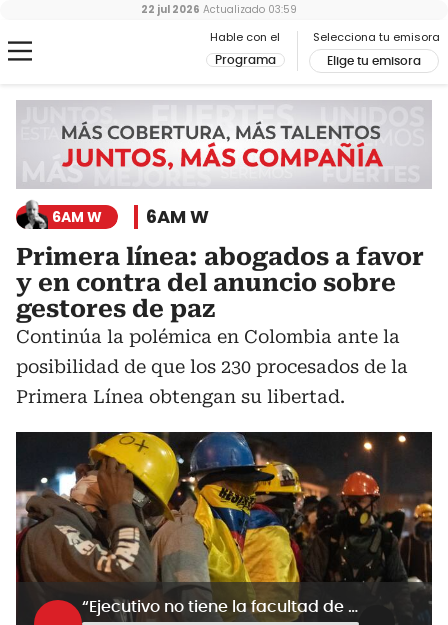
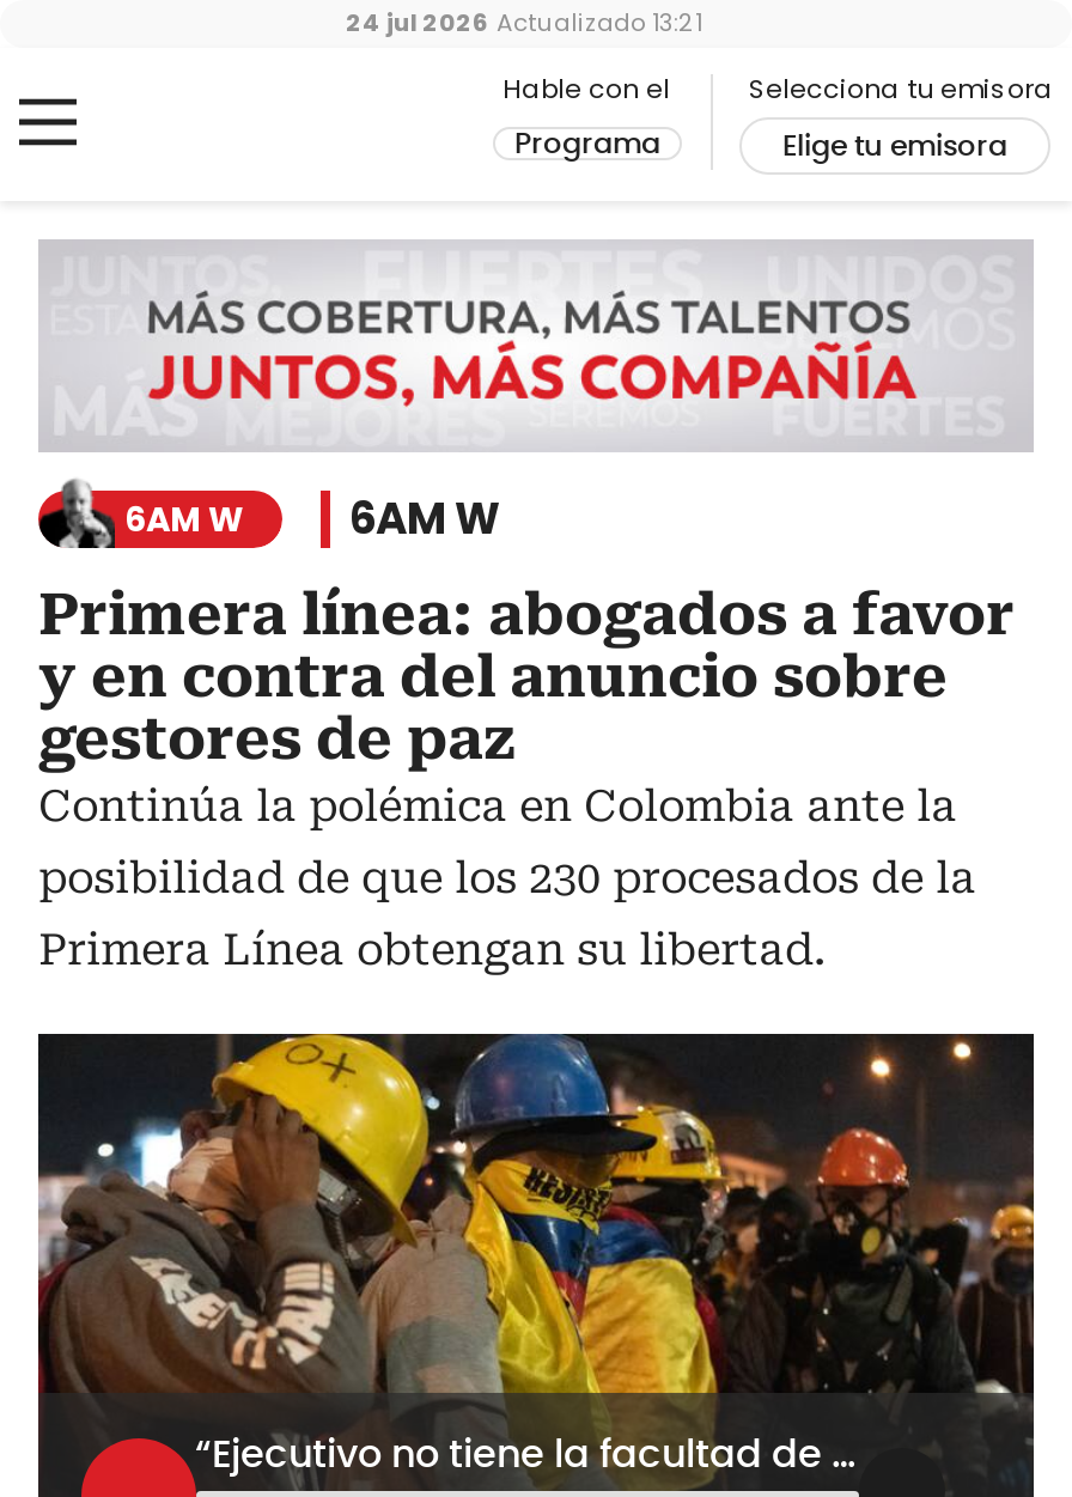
- 22 jul 2026 Actualizado 03:59
+ 24 jul 2026 Actualizado 13:21
